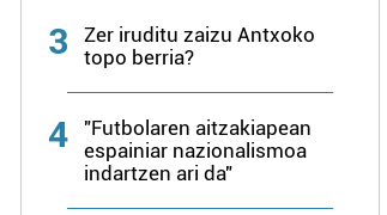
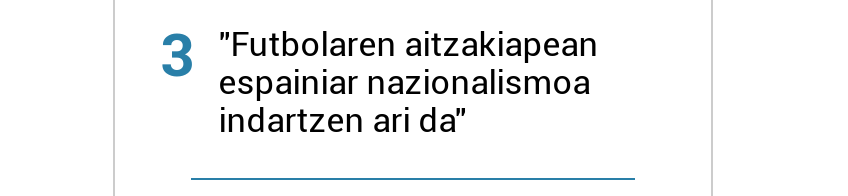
- Zer iruditu zaizu Antxoko
- topo berria?
- 4
